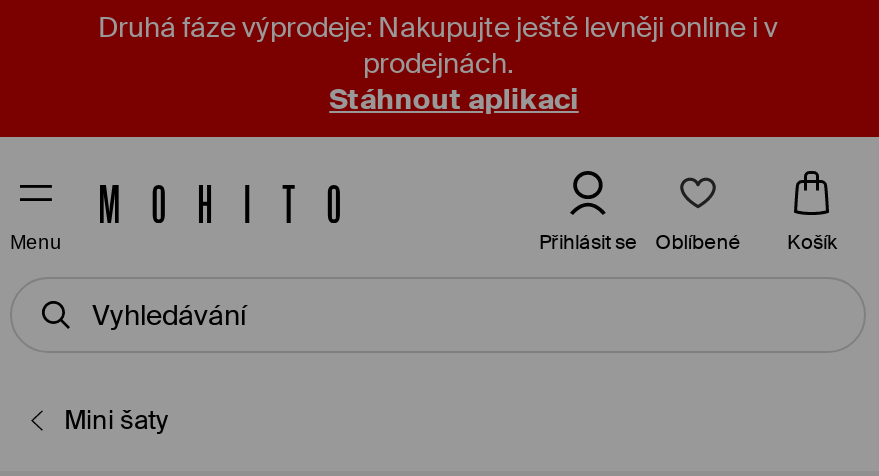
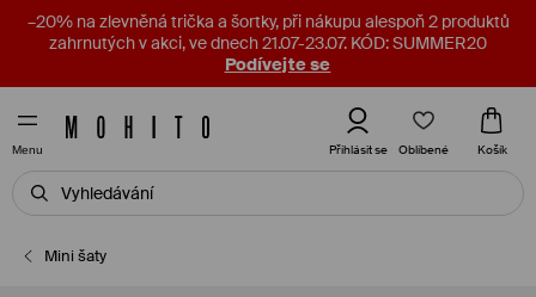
- Druhá fáze výprodeje: Nakupujte ještě levněji online i v
- prodejnách.
- Stáhnout aplikaci
+ –20% na zlevněná trička a šortky, při nákupu alespoň 2 produktů
+ zahrnutých v akci, ve dnech 21.07-23.07. KÓD: SUMMER20
+ Podívejte se
